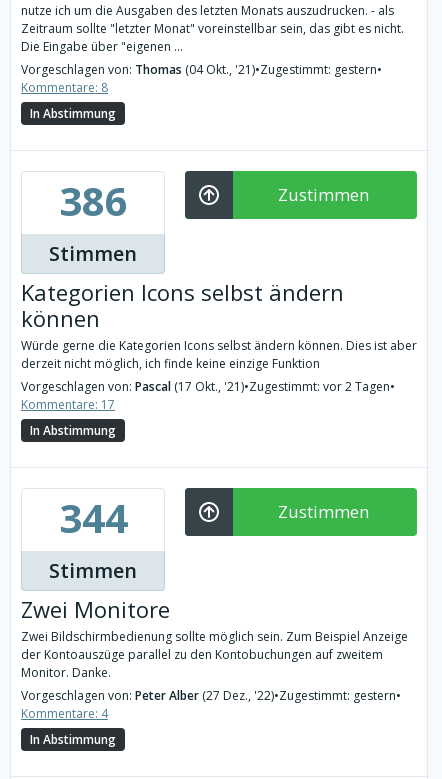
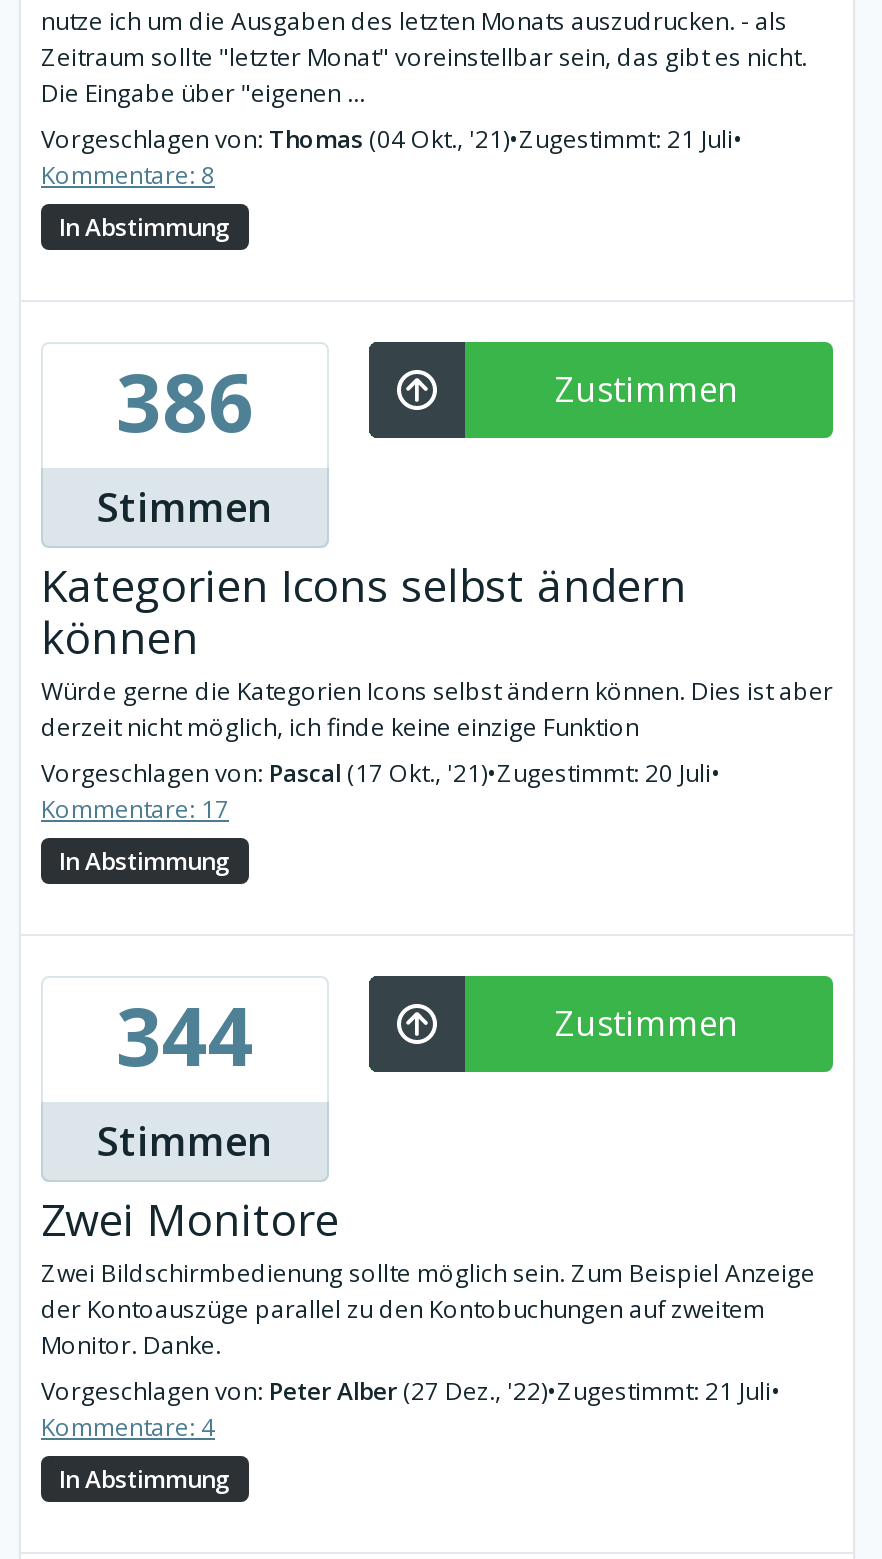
- Vorgeschlagen von: Thomas (04 Okt., '21) •Zugestimmt: gestern•
+ Vorgeschlagen von: Thomas (04 Okt., '21) •Zugestimmt: 21 Juli•

- Vorgeschlagen von: Pascal (17 Okt., '21) •Zugestimmt: vor 2 Tagen•
+ Vorgeschlagen von: Pascal (17 Okt., '21) •Zugestimmt: 20 Juli•

- Vorgeschlagen von: Peter Alber (27 Dez., '22)•Zugestimmt: gestern•
+ Vorgeschlagen von: Peter Alber (27 Dez., '22)•Zugestimmt: 21 Juli•
